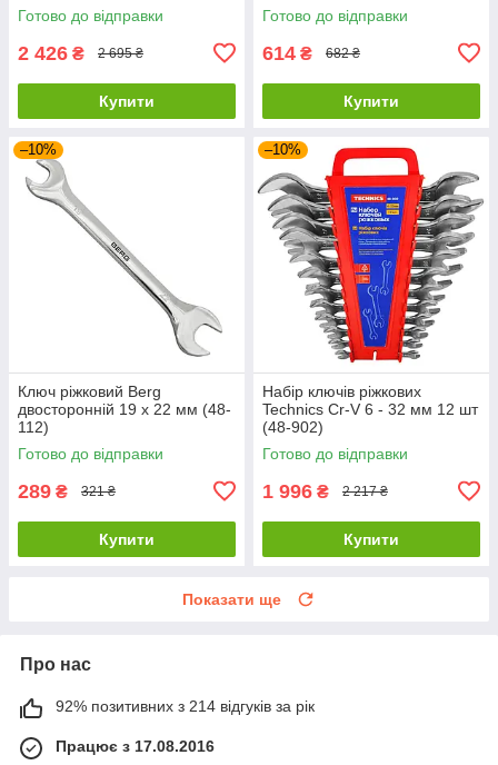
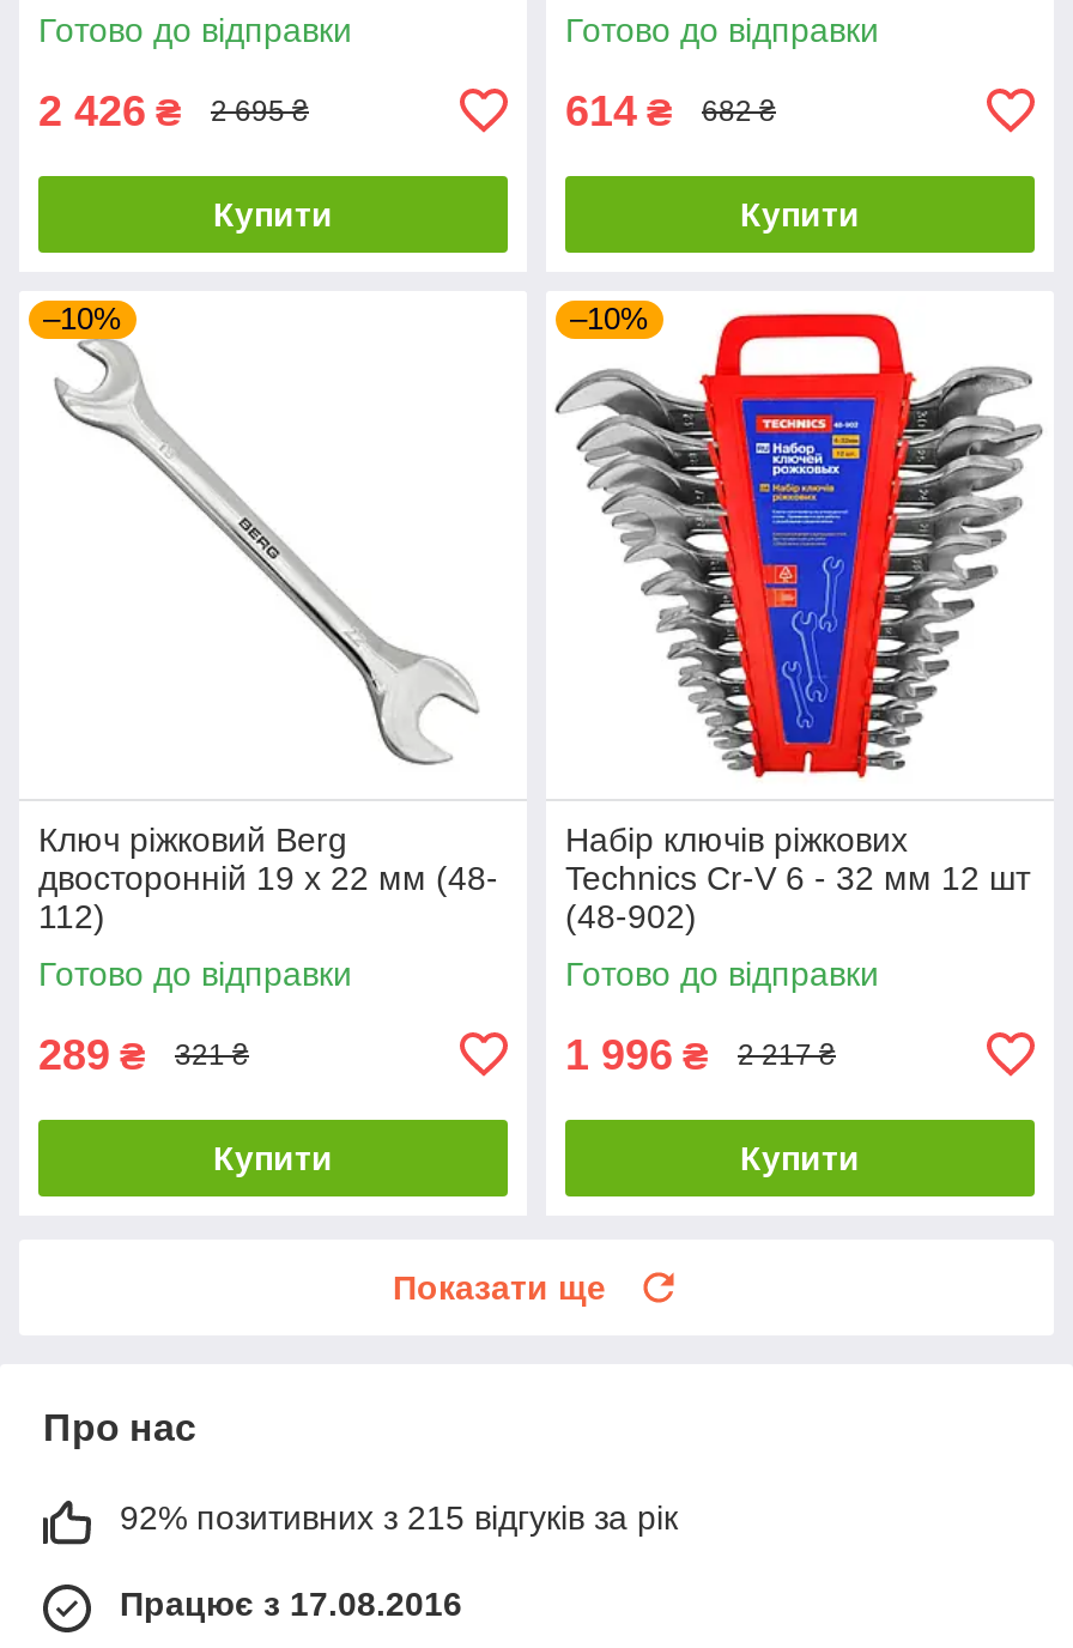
- 92% позитивних з 214 відгуків за рік
+ 92% позитивних з 215 відгуків за рік
